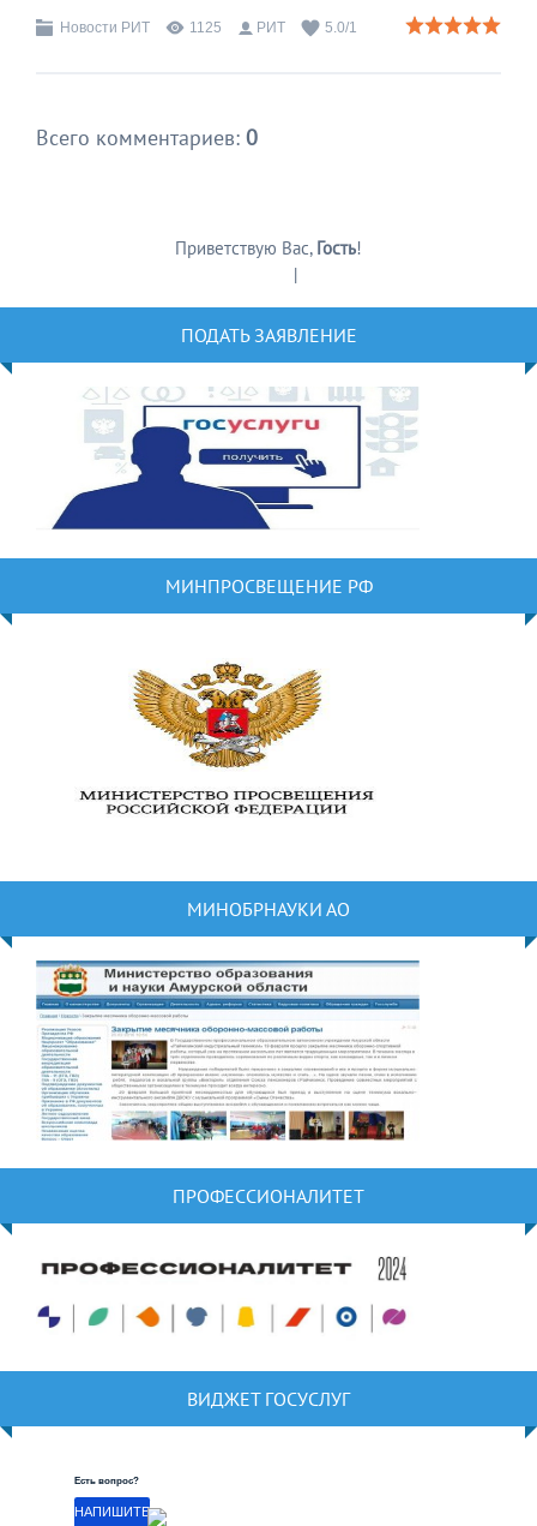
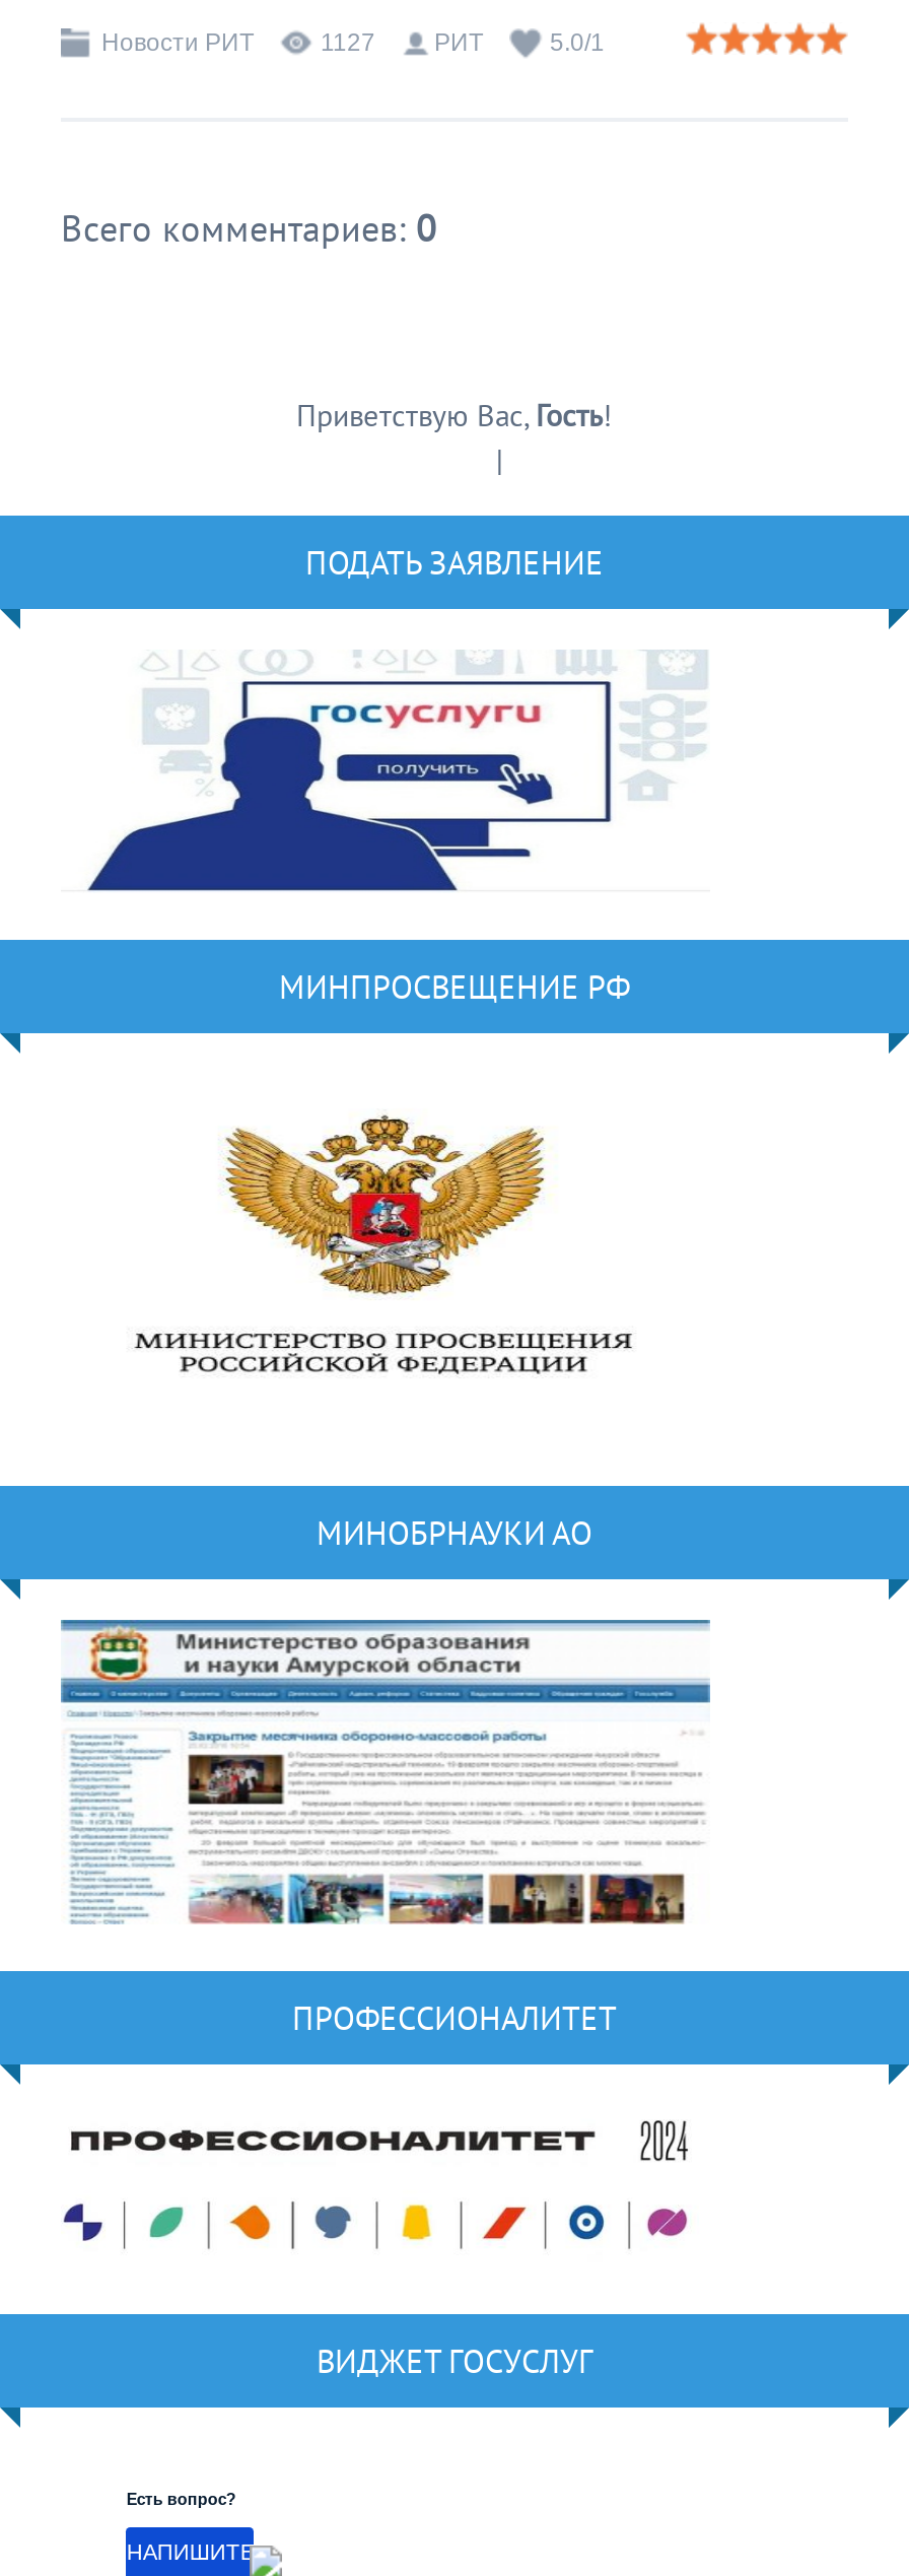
- 1125
+ 1127
